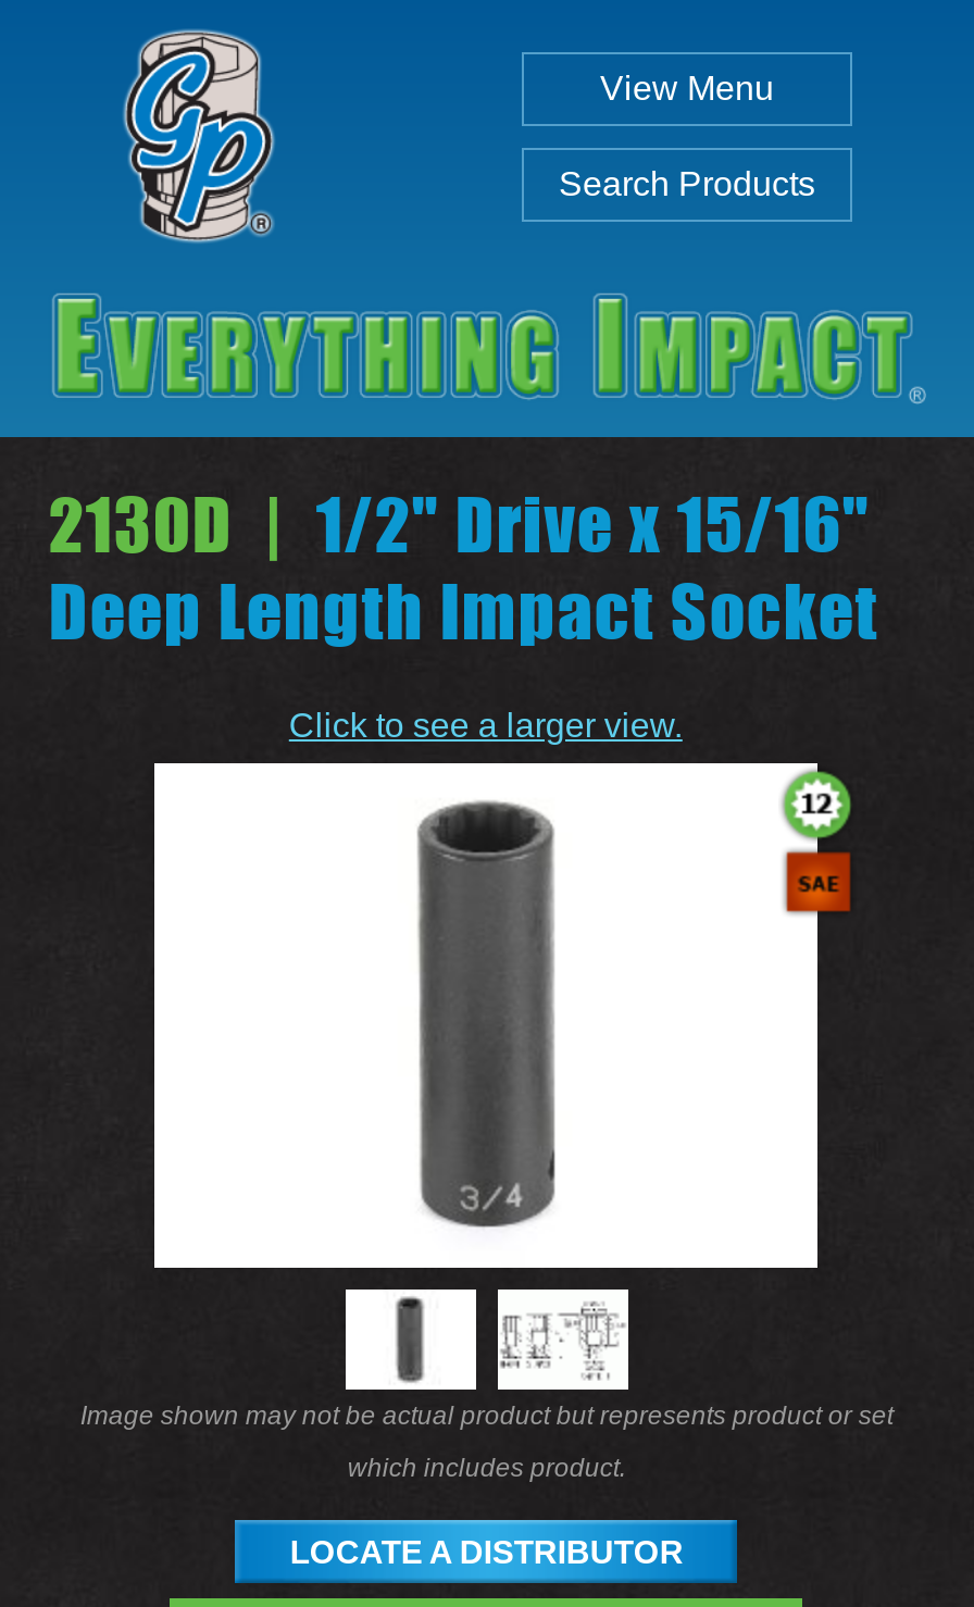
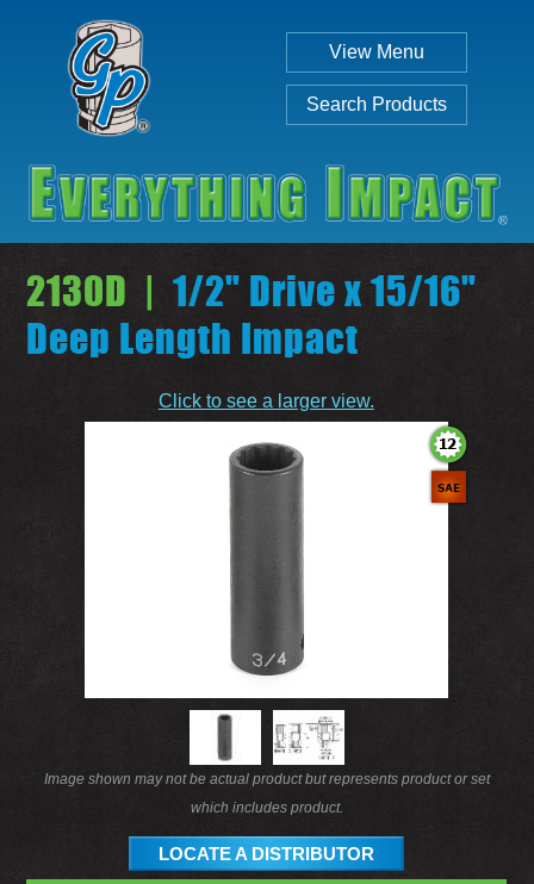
- Deep Length Impact Socket
+ Deep Length Impact
